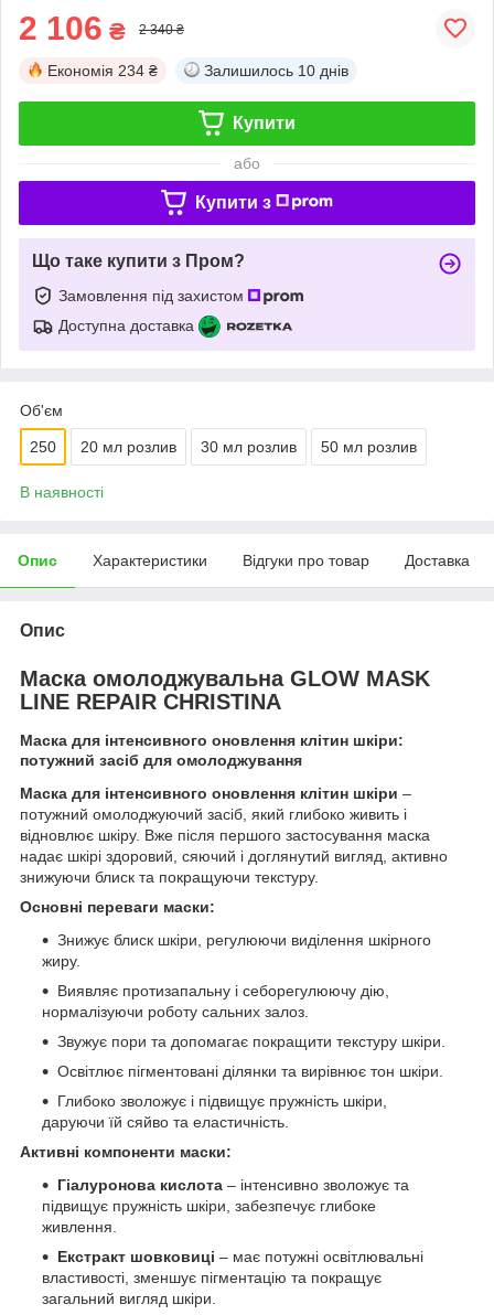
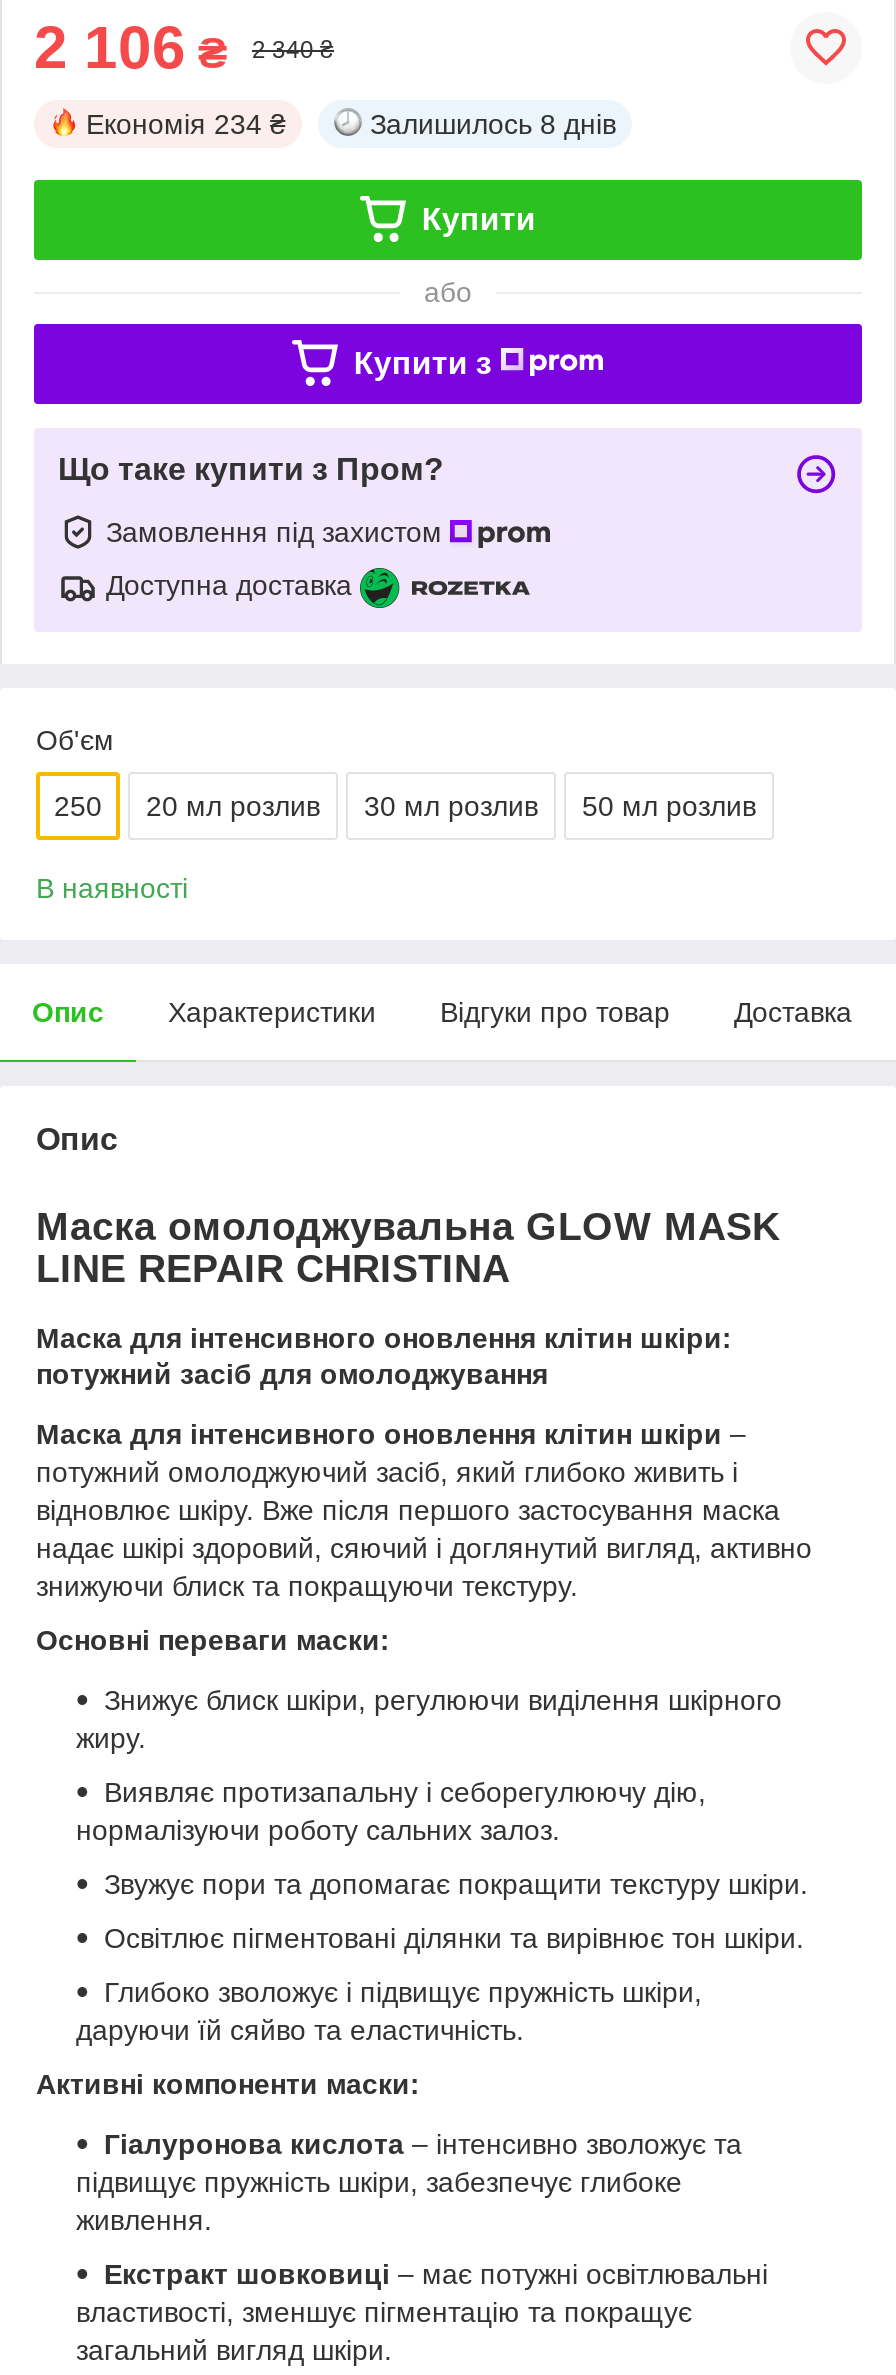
- Залишилось 10 днів
+ Залишилось 8 днів
